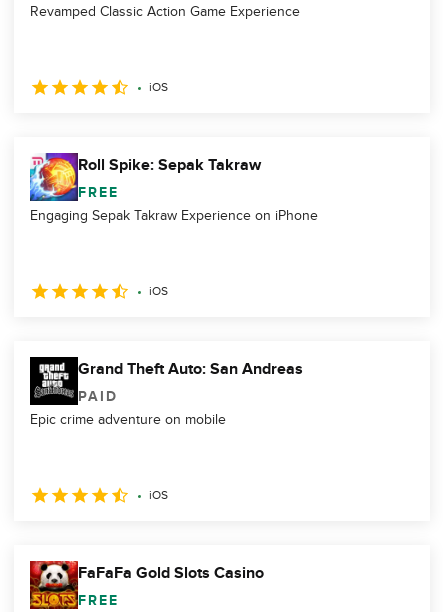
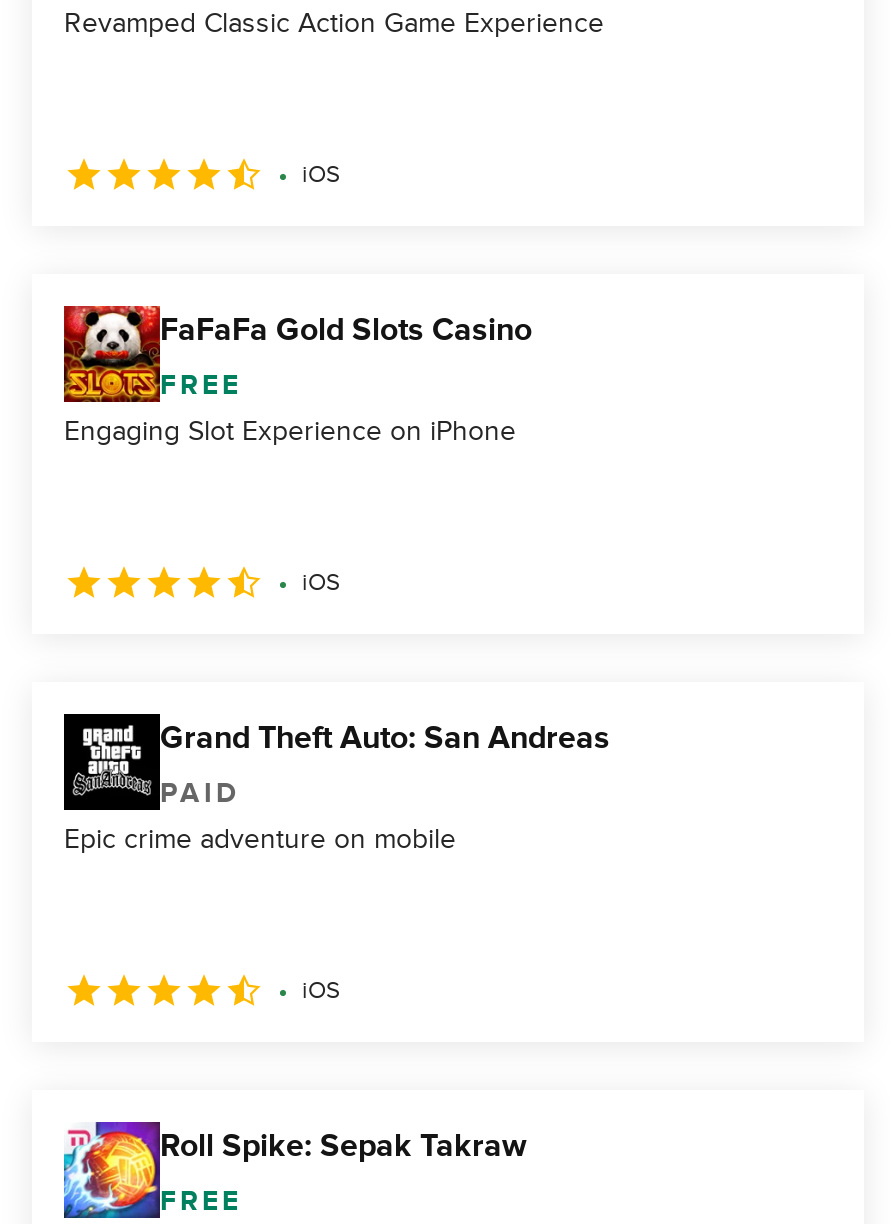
moved down: [image] | Roll Spike: Sepak Takraw

- Engaging Sepak Takraw Experience on iPhone
+ Engaging Slot Experience on iPhone

moved up: [image] | FaFaFa Gold Slots Casino
